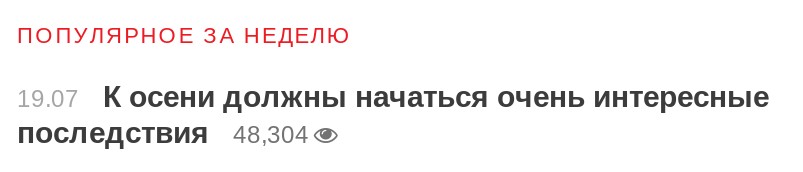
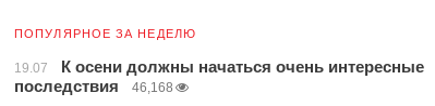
- последствия 48,304
+ последствия 46,168
